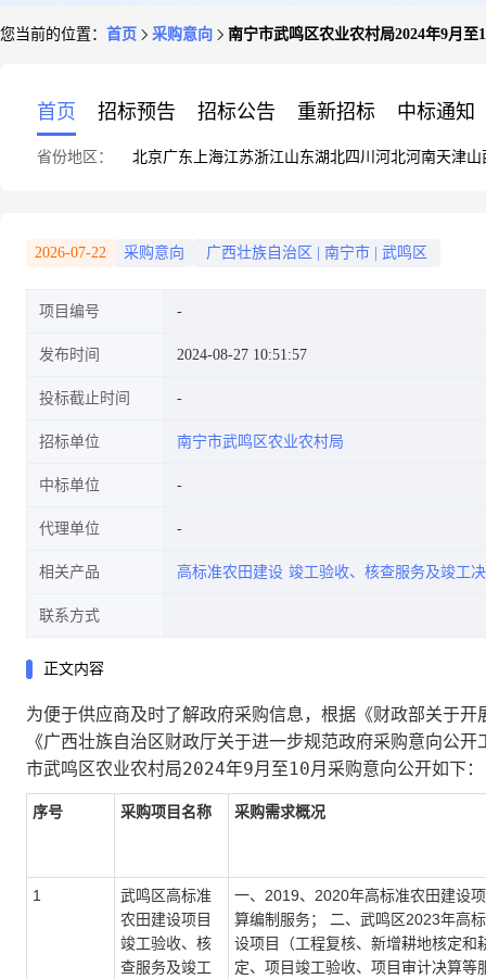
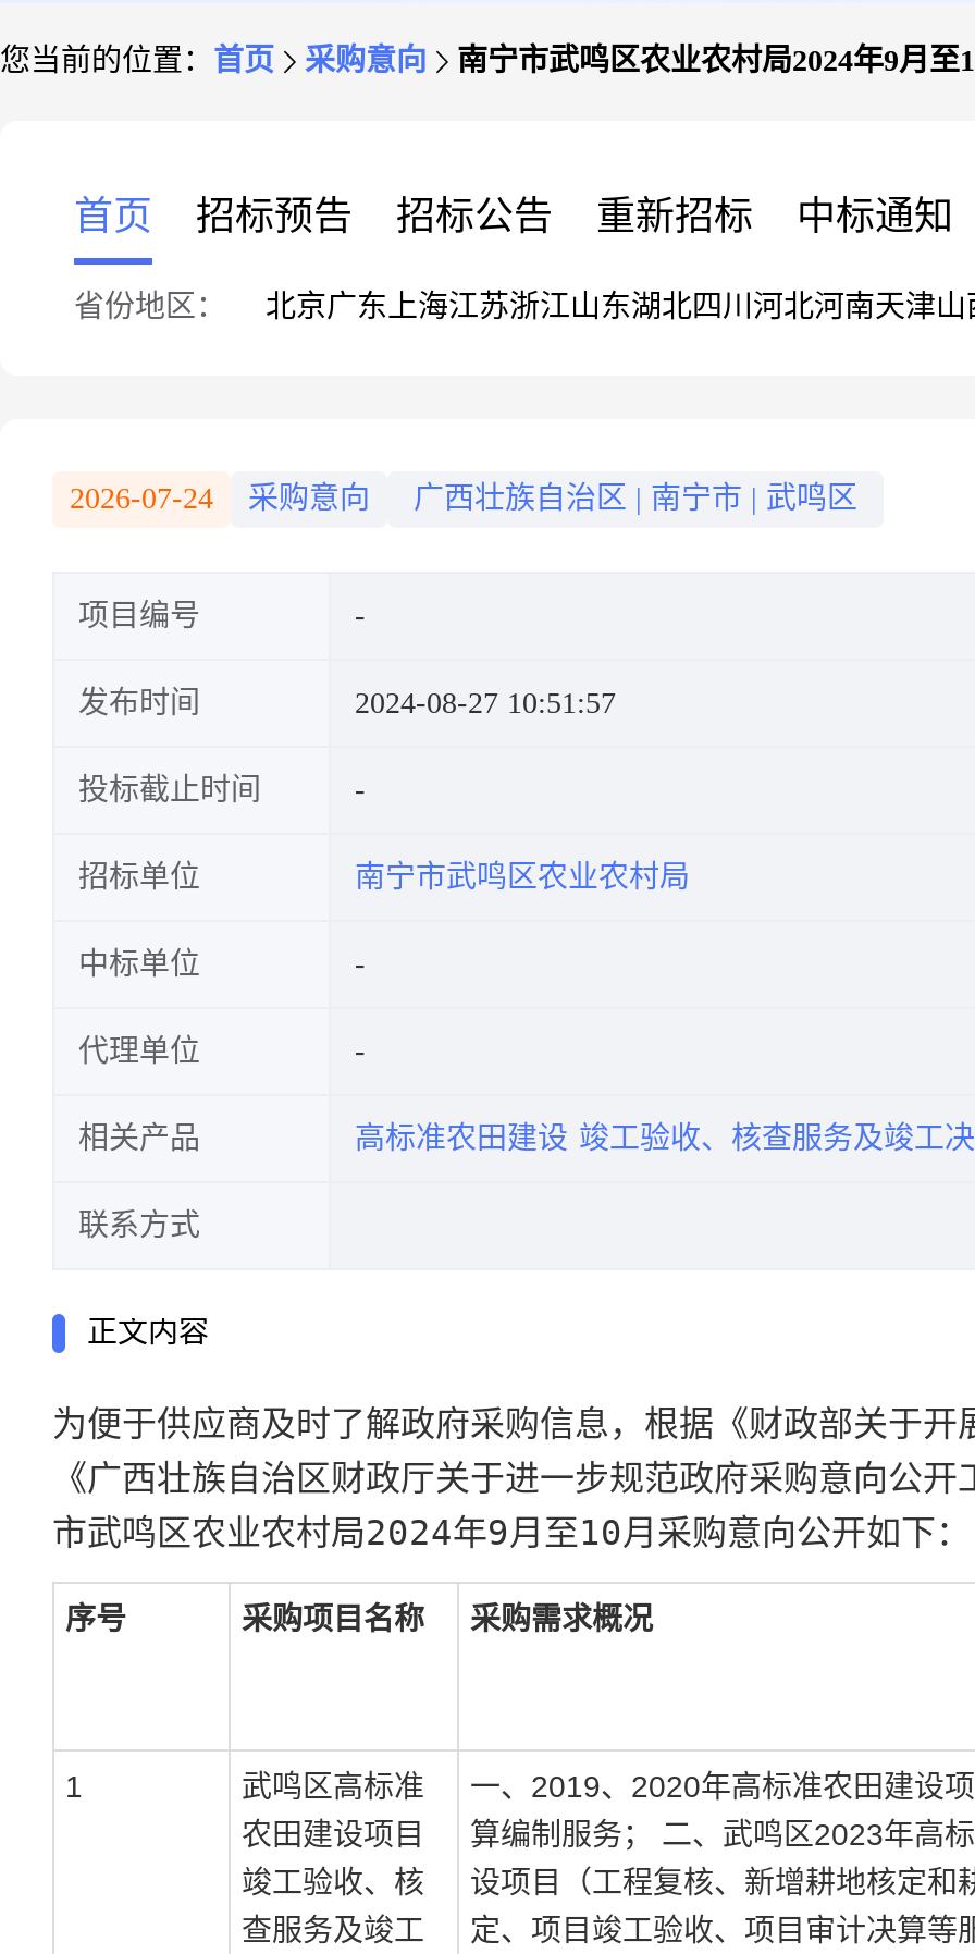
- 2026-07-22
+ 2026-07-24
